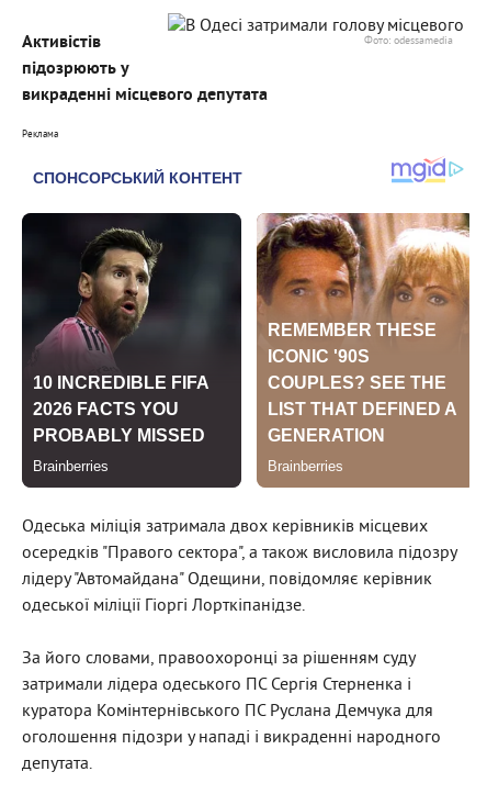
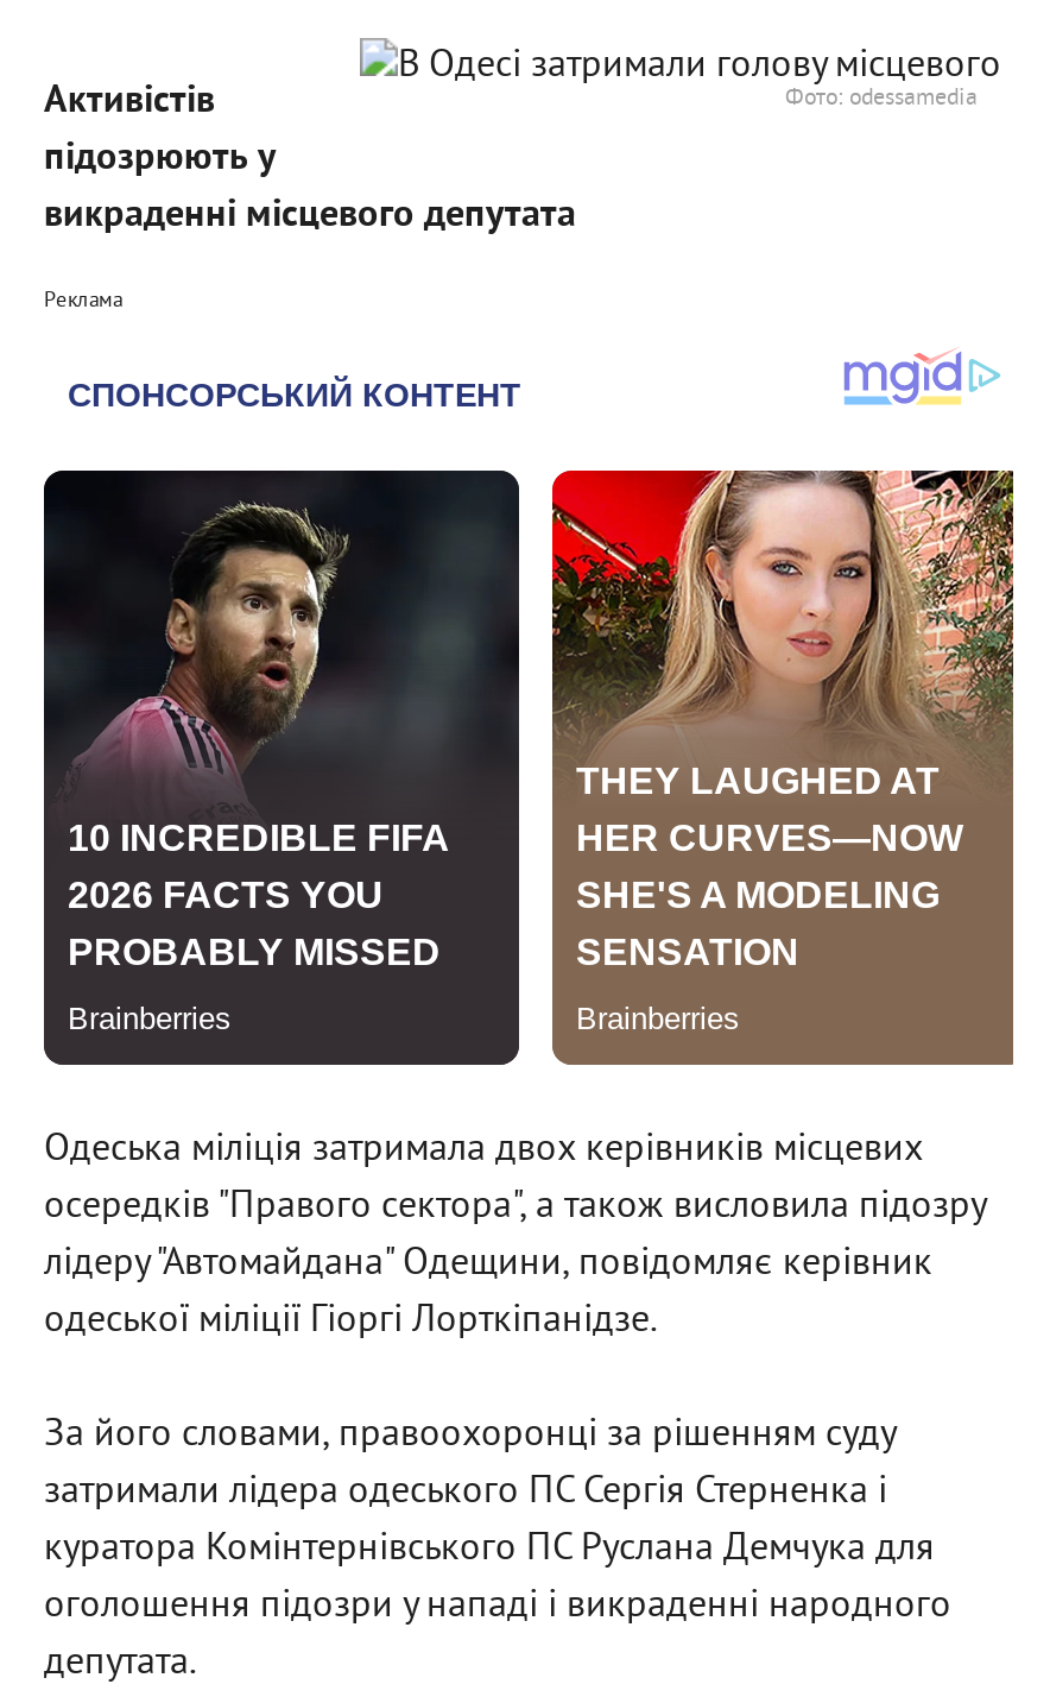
- [image]
+ [image]
